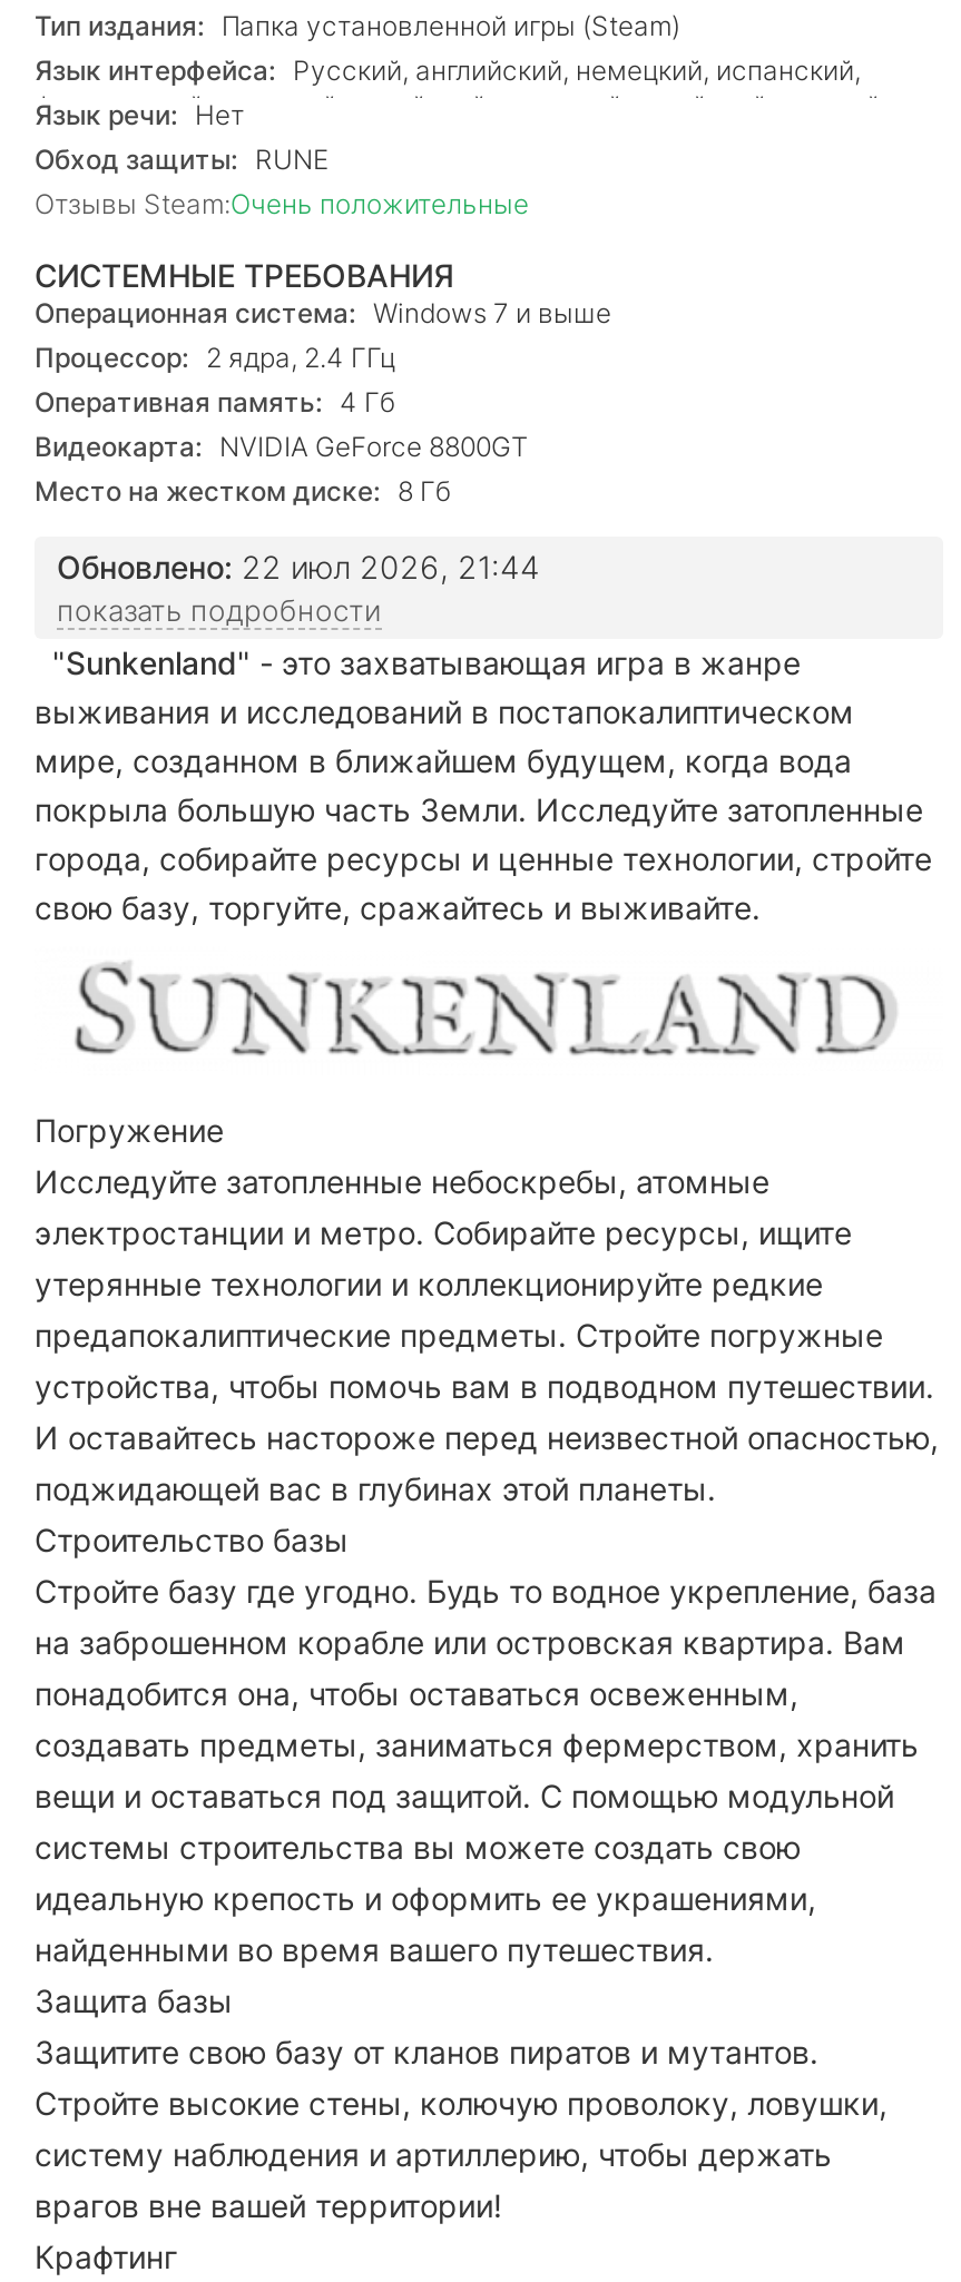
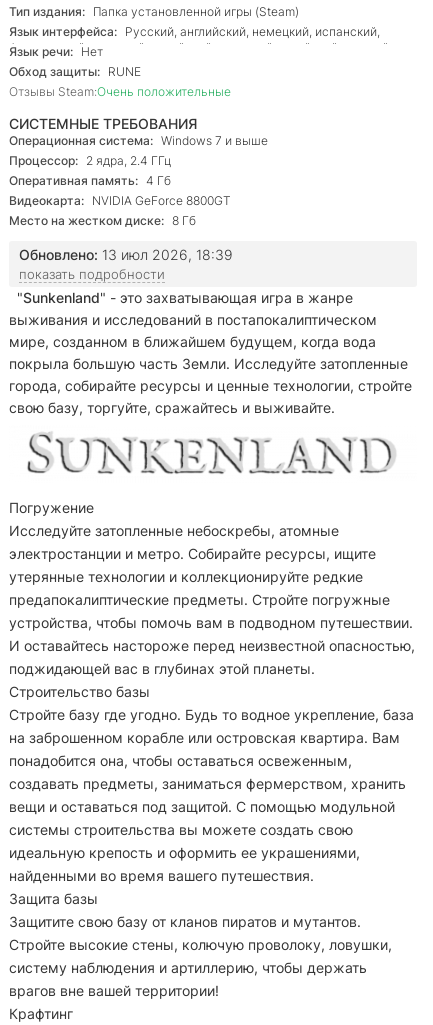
- Обновлено: 22 июл 2026, 21:44
+ Обновлено: 13 июл 2026, 18:39
